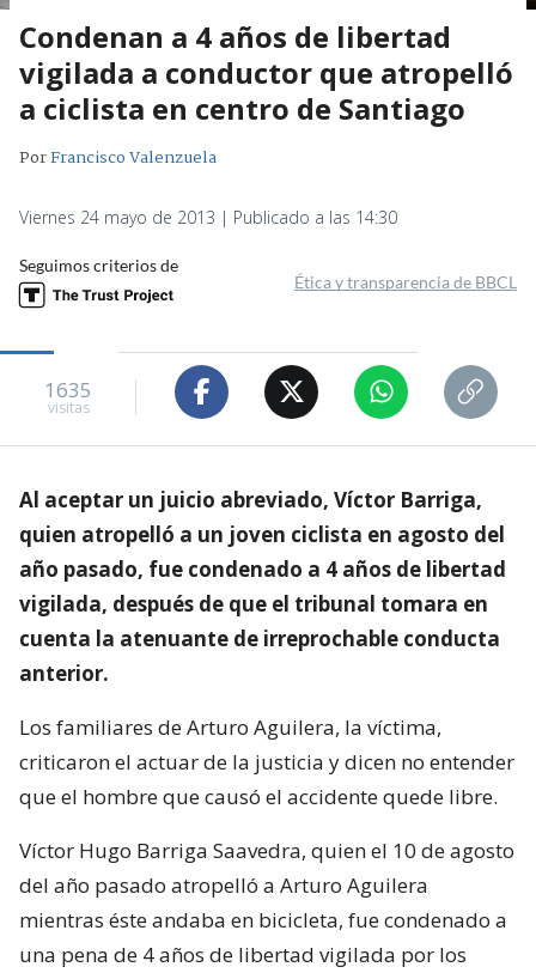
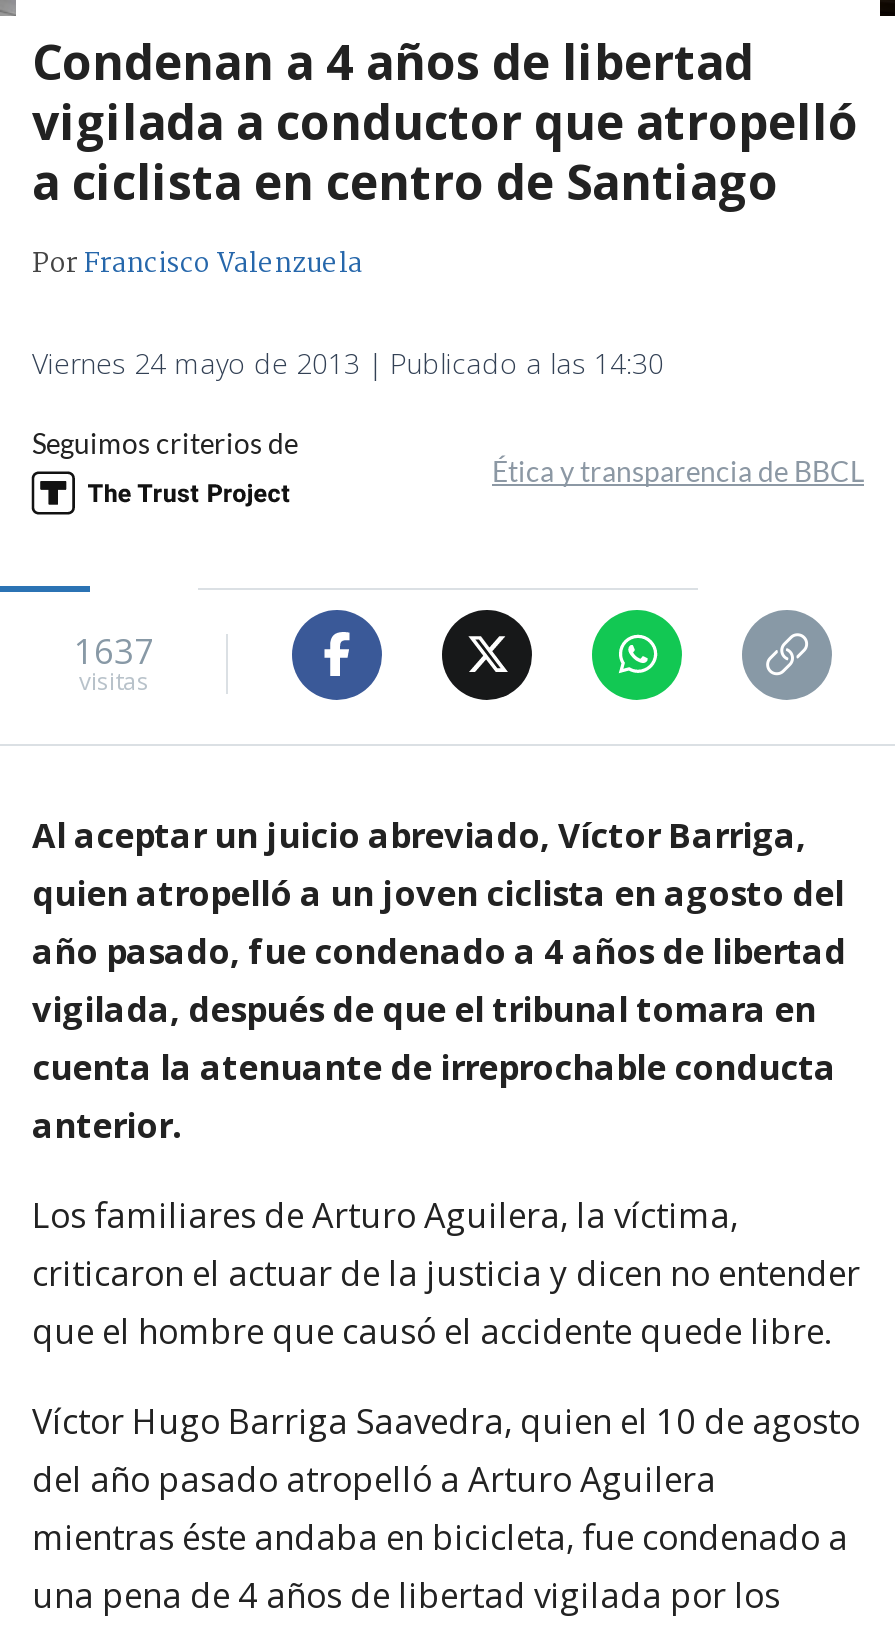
- 1635
+ 1637
